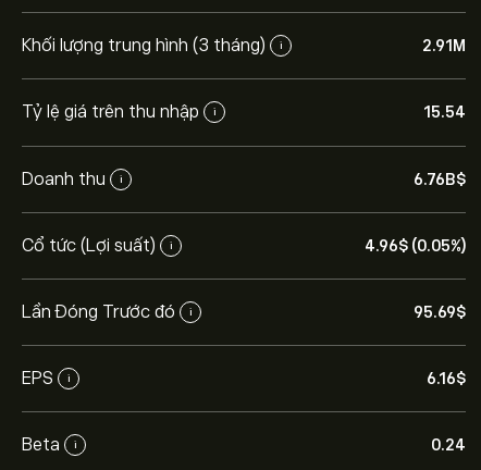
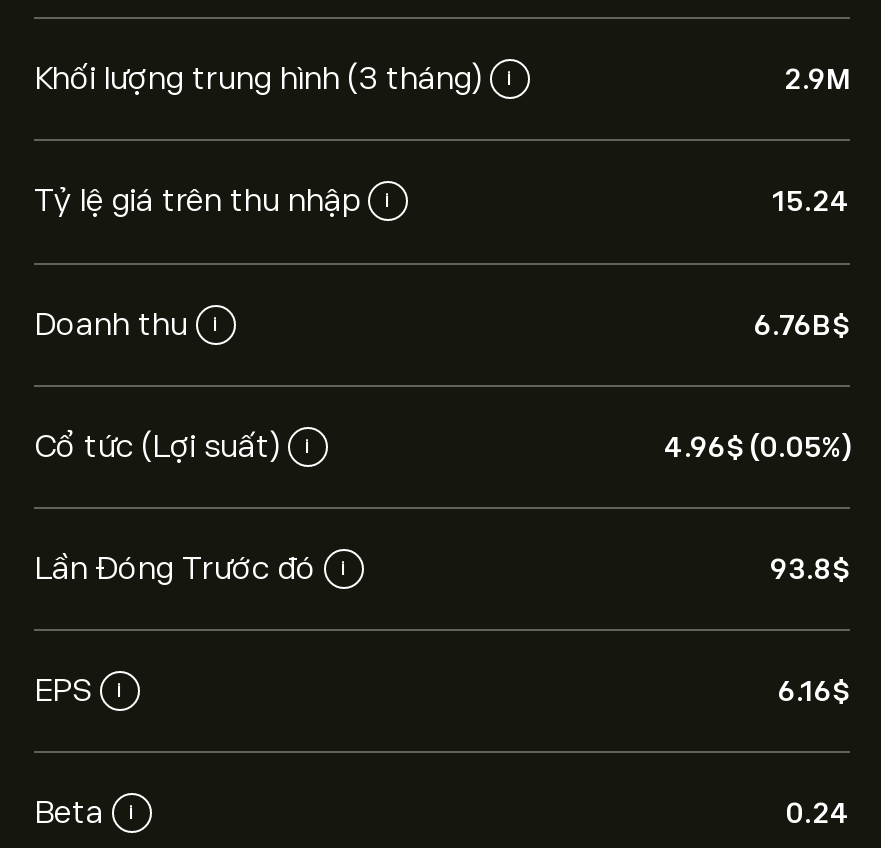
- 2.91M
+ 2.9M

- 15.54
+ 15.24

- 95.69$
+ 93.8$
